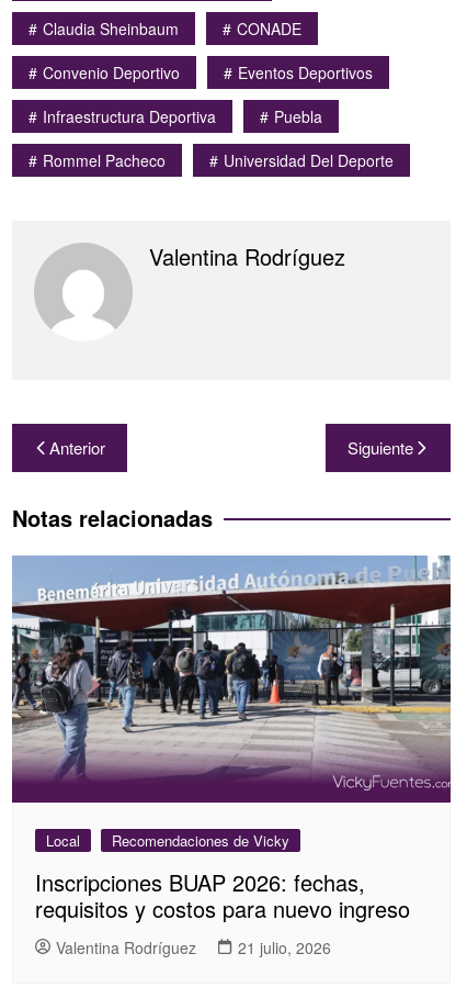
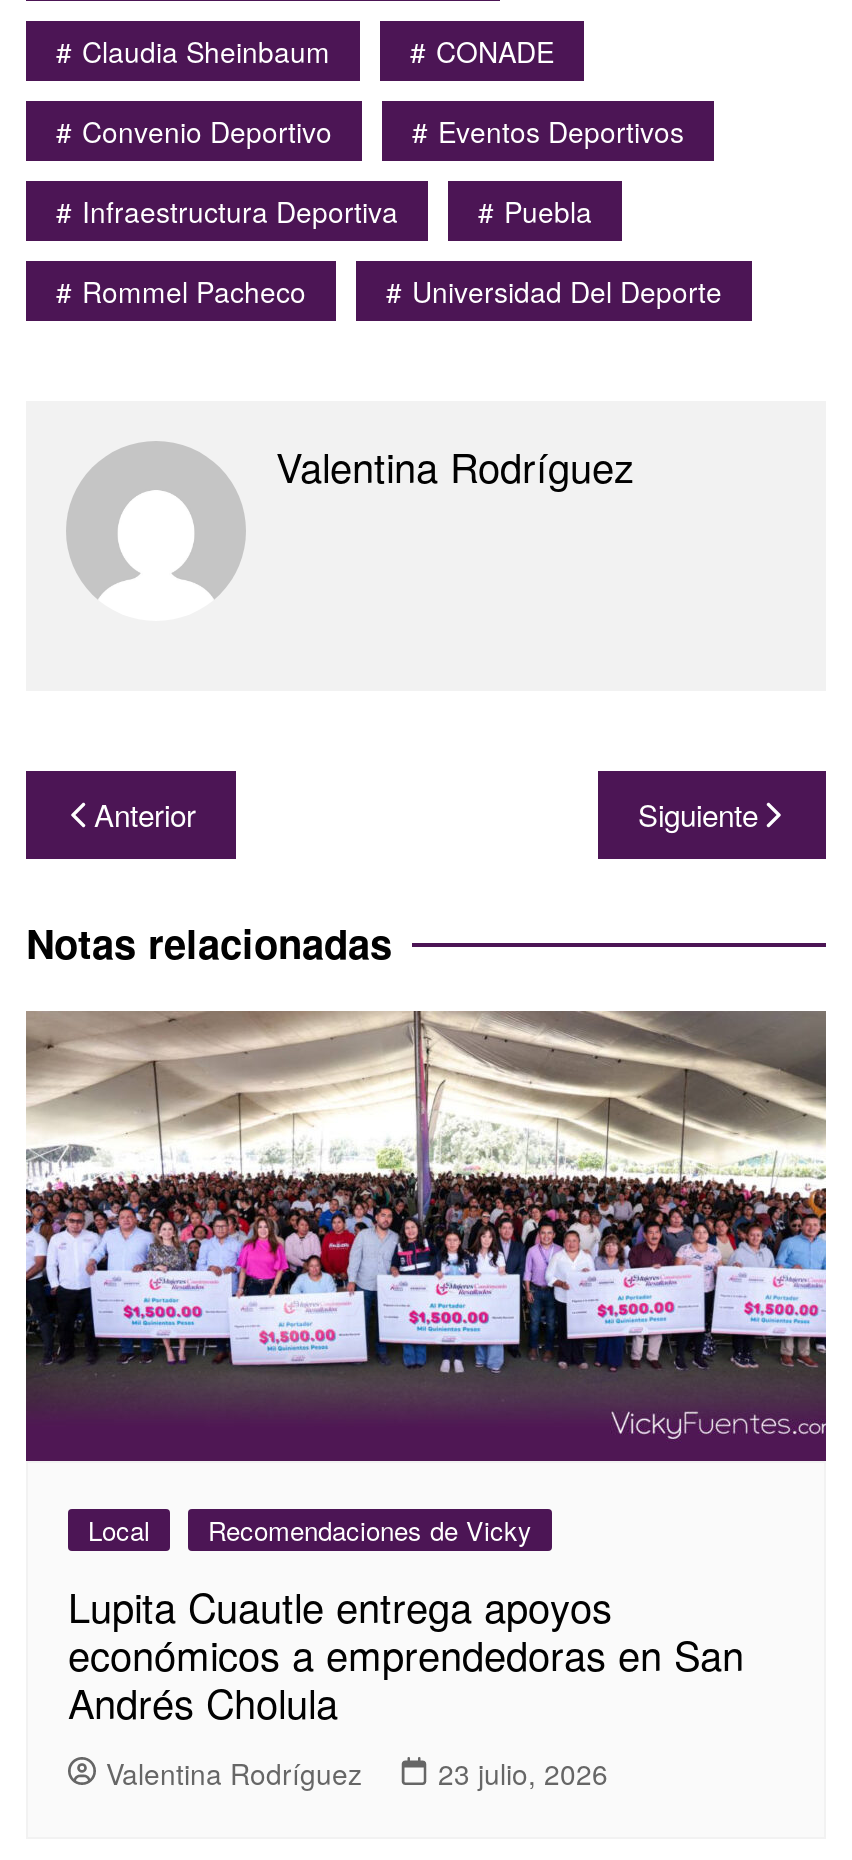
- [image]
+ [image]

- Inscripciones BUAP 2026: fechas,
- requisitos y costos para nuevo ingreso
+ Lupita Cuautle entrega apoyos
+ económicos a emprendedoras en San
+ Andrés Cholula

- Valentina Rodríguez 21 julio, 2026
+ Valentina Rodríguez 23 julio, 2026
